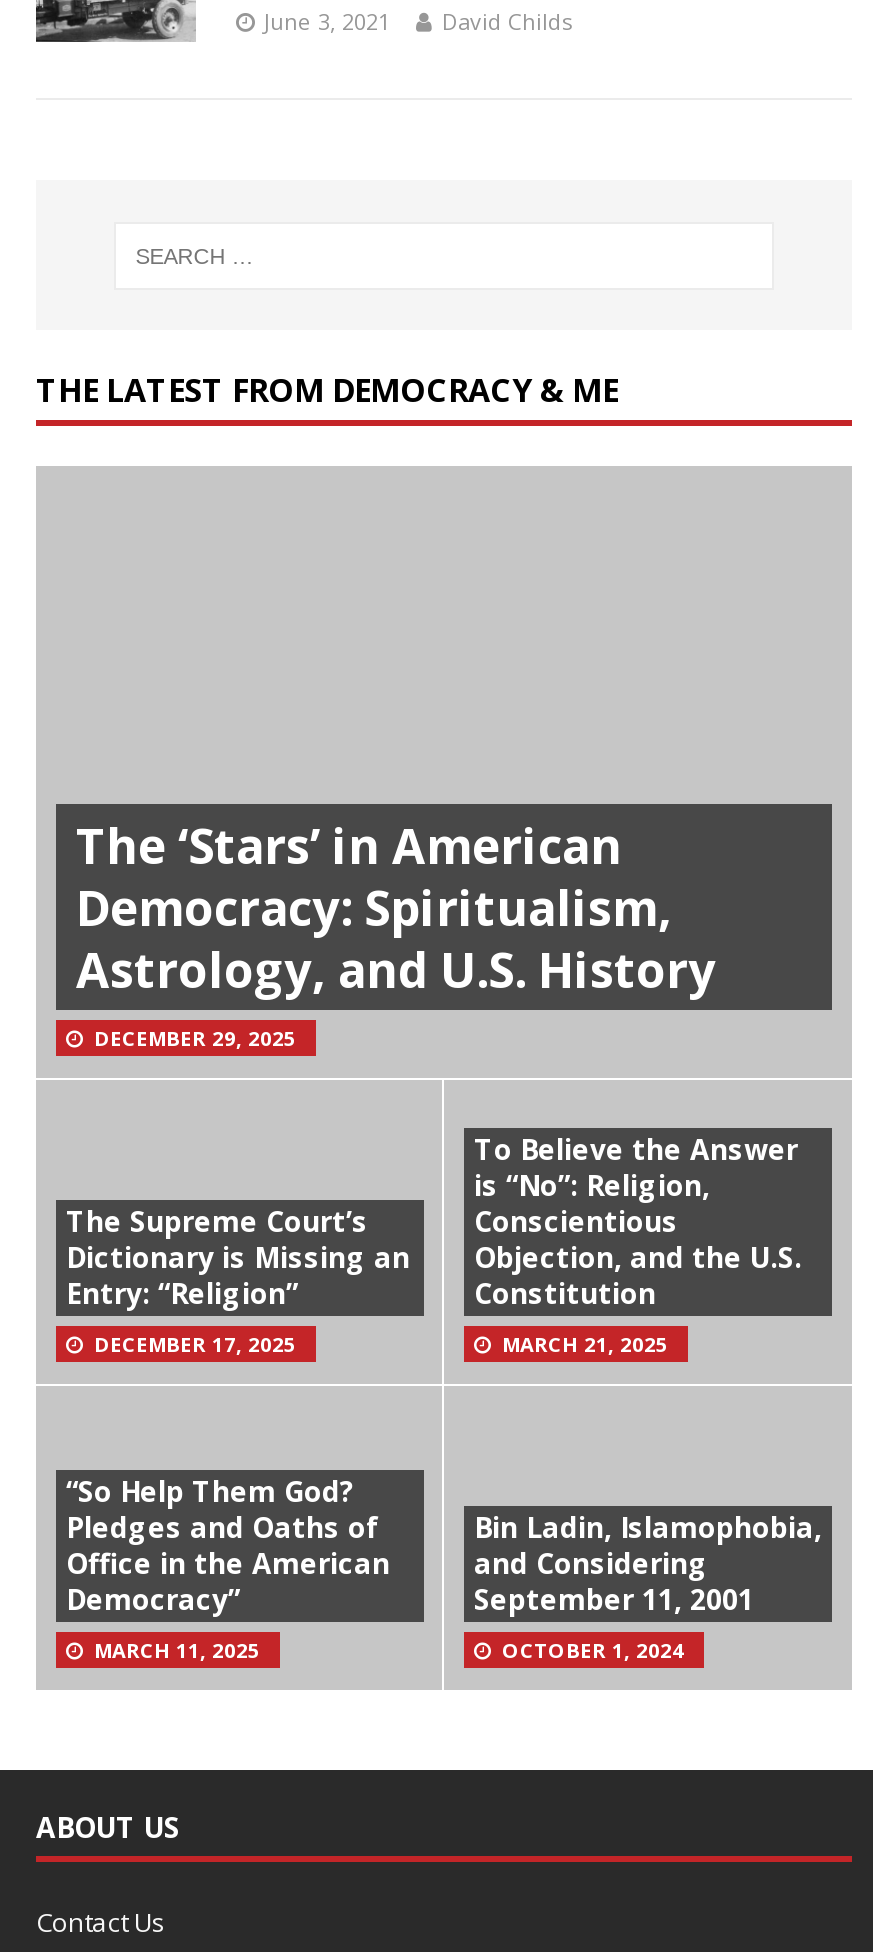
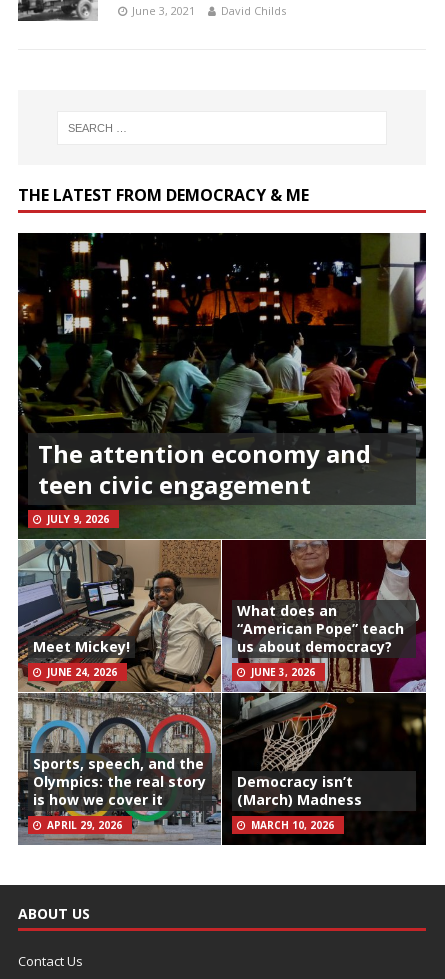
- [image]
- The ‘Stars’ in American
- Democracy: Spiritualism,
- Astrology, and U.S. History
- DECEMBER 29, 2025
+ [image]
+ The attention economy and
+ teen civic engagement
+ JULY 9, 2026

- To Believe the Answer
- is “No”: Religion,
- Conscientious
- Objection, and the U.S.
- Constitution
+ What does an
+ “American Pope” teach
+ us about democracy?

- The Supreme Court’s
- Dictionary is Missing an
- Entry: “Religion”
+ Meet Mickey!

- DECEMBER 17, 2025
+ JUNE 24, 2026

- MARCH 21, 2025
+ JUNE 3, 2026

- “So Help Them God?
- Pledges and Oaths of
- Office in the American
- Democracy”
+ Sports, speech, and the
+ Olympics: the real story
+ is how we cover it

- Bin Ladin, Islamophobia,
- and Considering
- September 11, 2001
+ Democracy isn’t
+ (March) Madness

- MARCH 11, 2025
+ APRIL 29, 2026

- OCTOBER 1, 2024
+ MARCH 10, 2026
